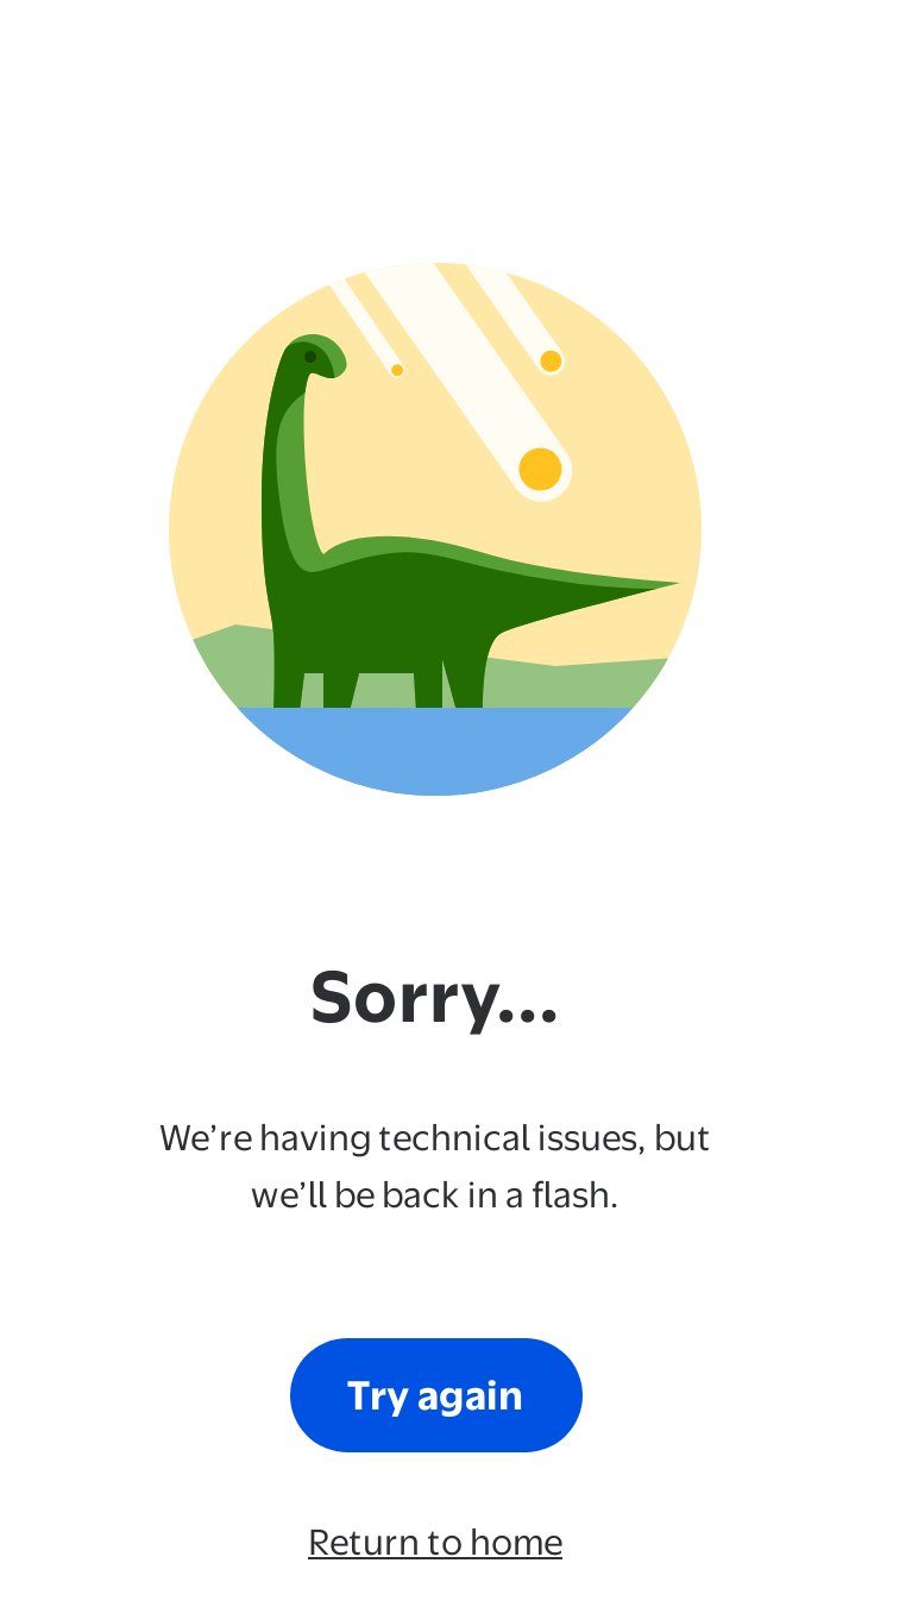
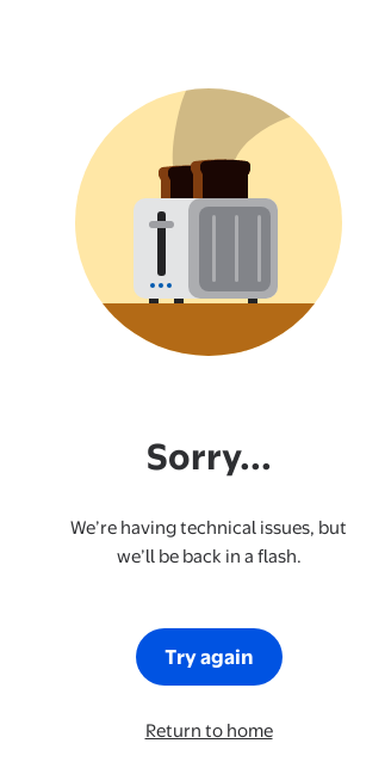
- [image]
+ [image]
